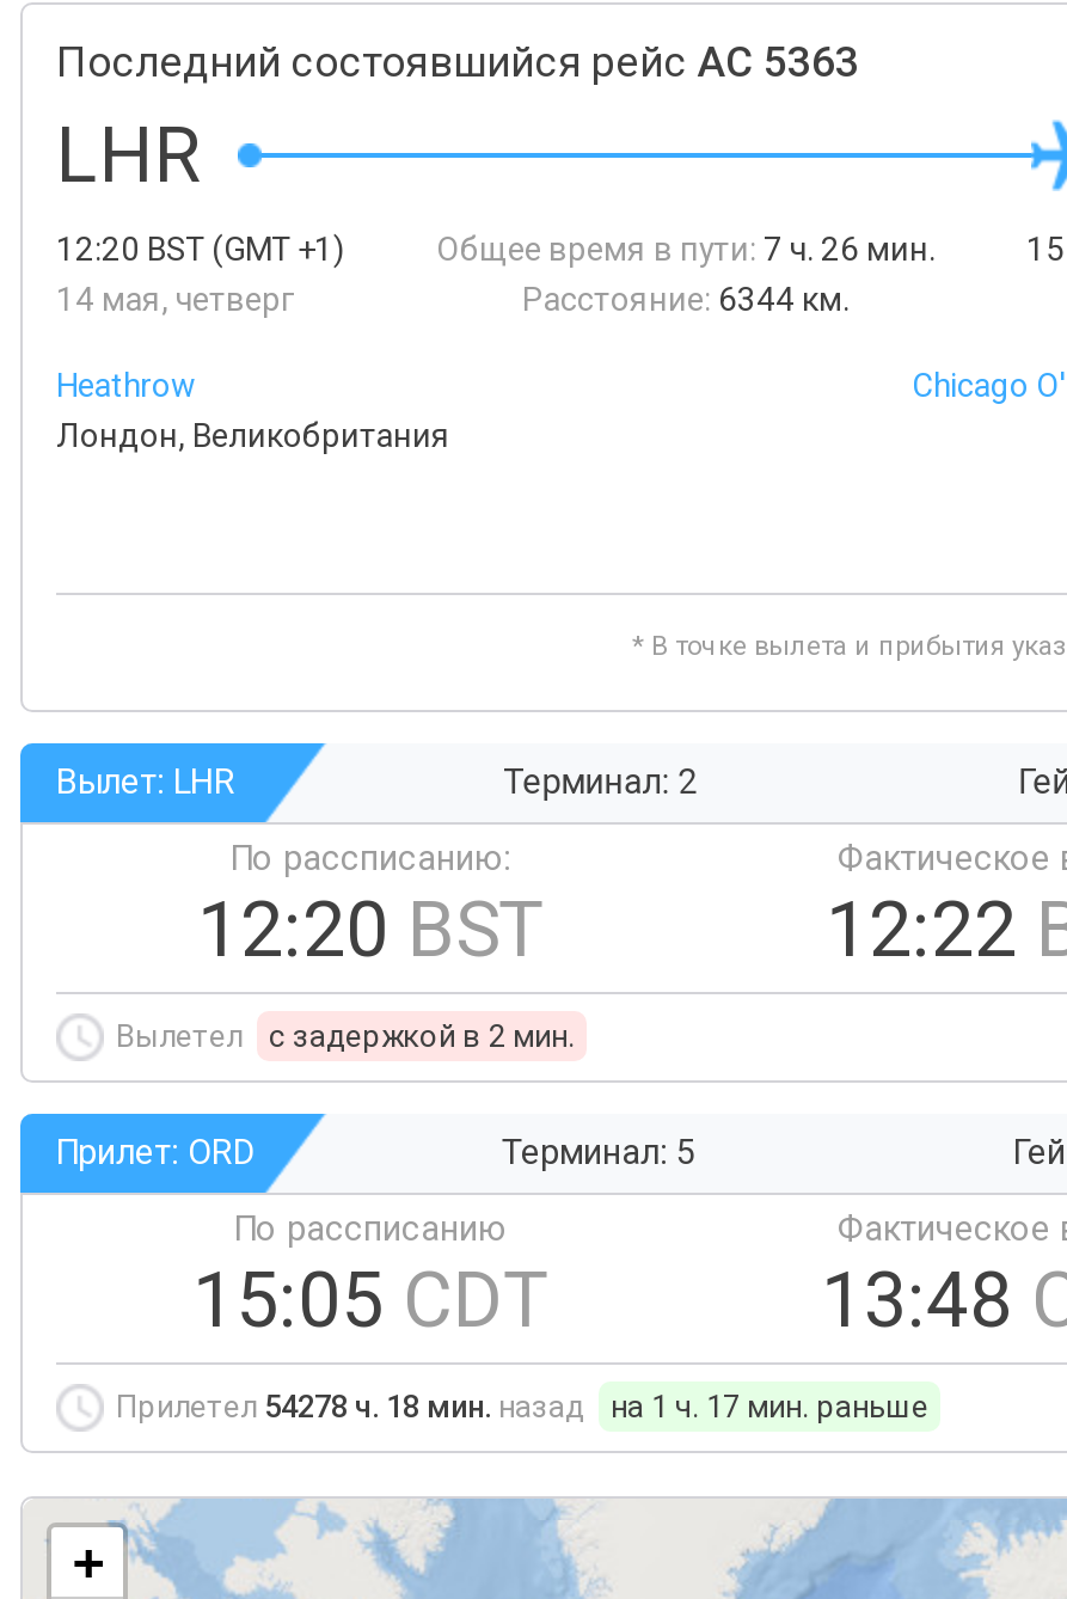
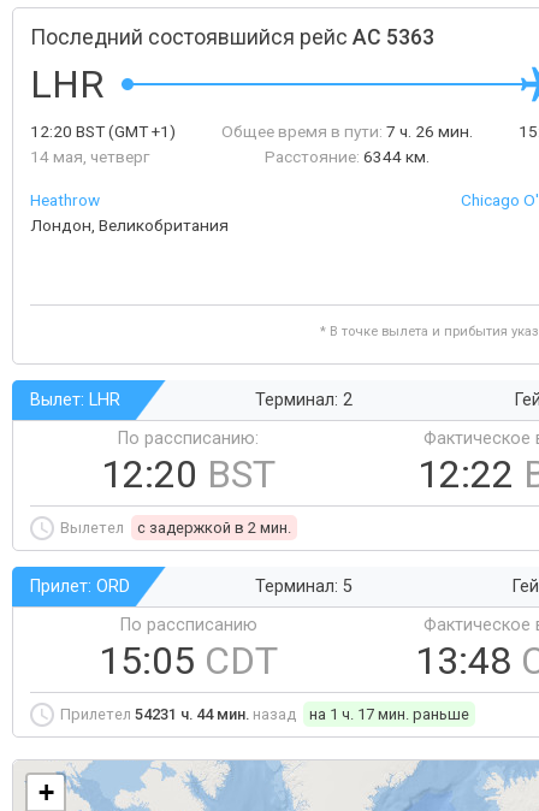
- Прилетел 54278 ч. 18 мин. назад на 1 ч. 17 мин. раньше
+ Прилетел 54231 ч. 44 мин. назад на 1 ч. 17 мин. раньше
